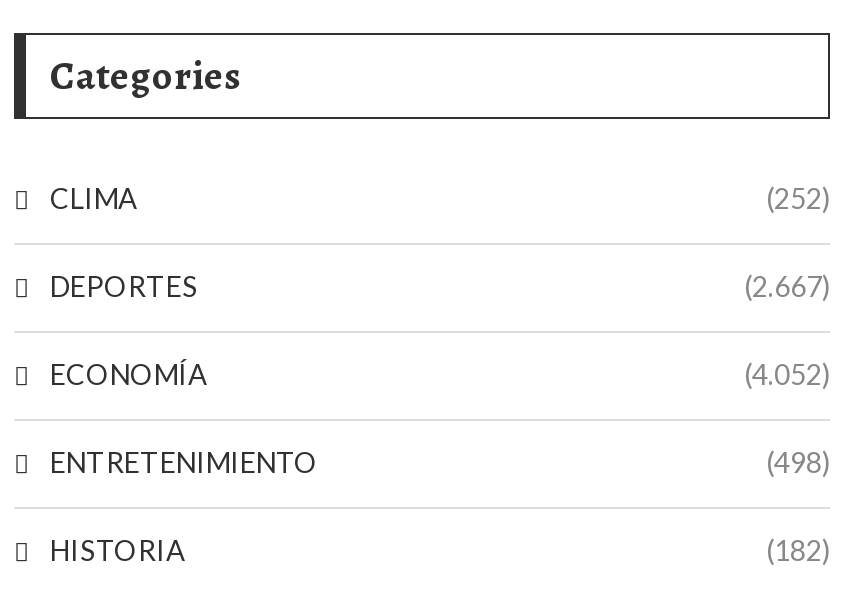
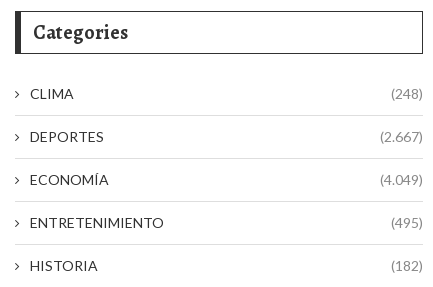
- (252)
+ (248)

- (4.052)
+ (4.049)

- (498)
+ (495)
